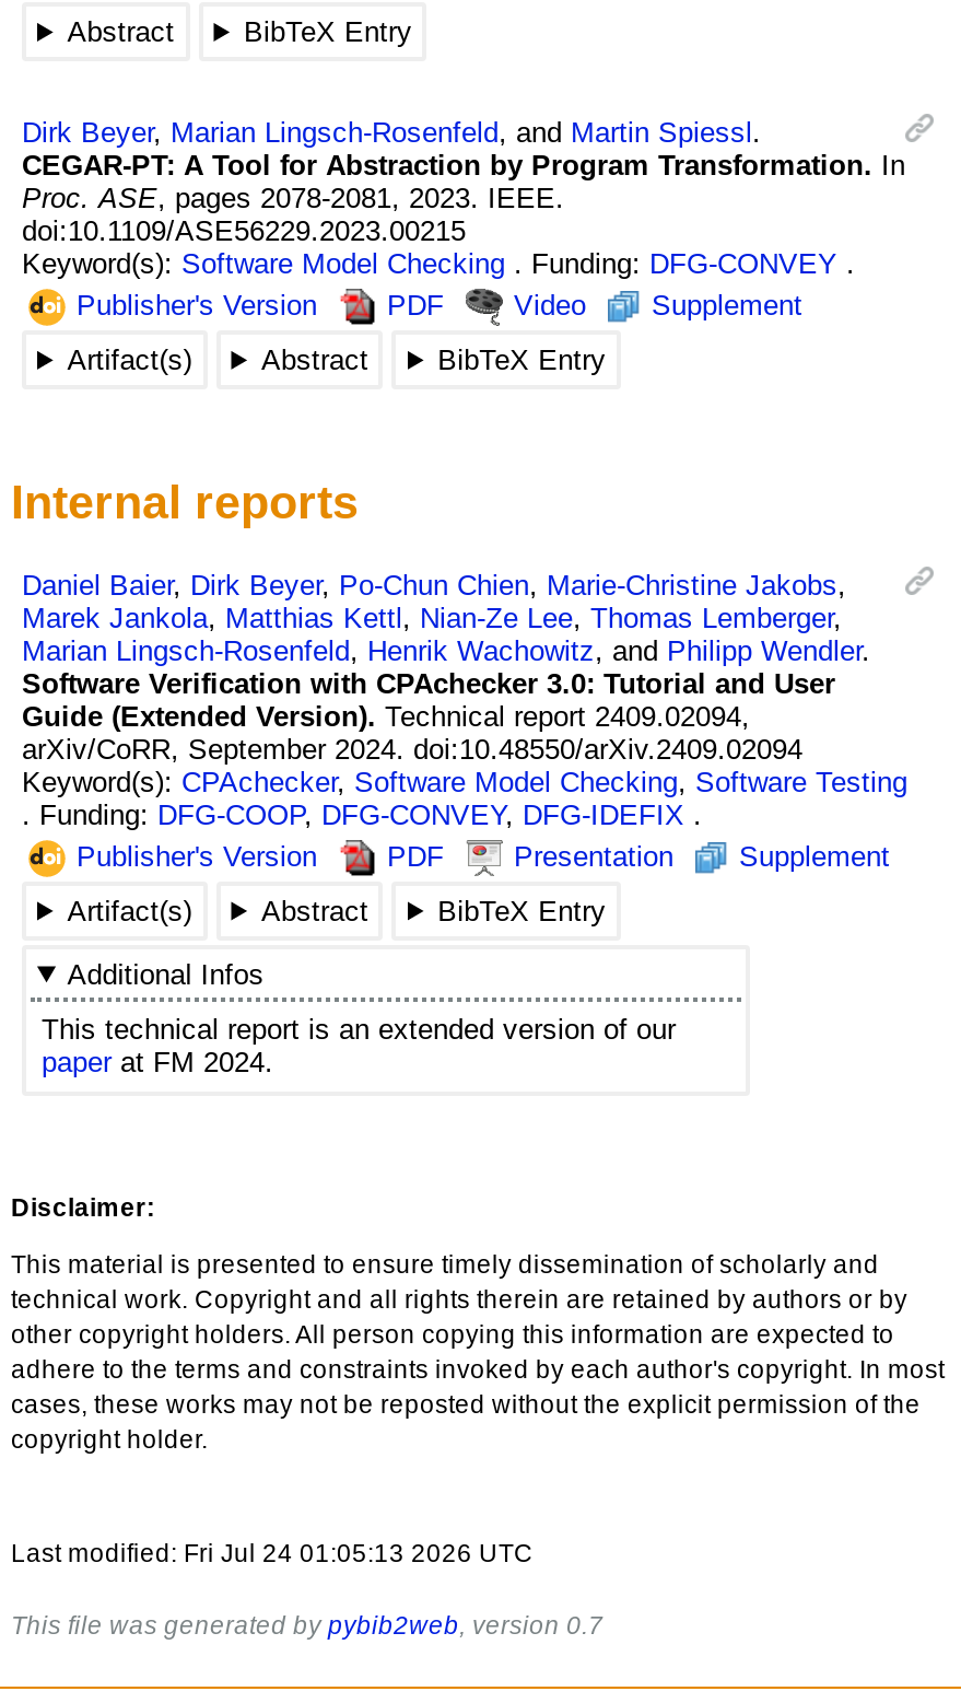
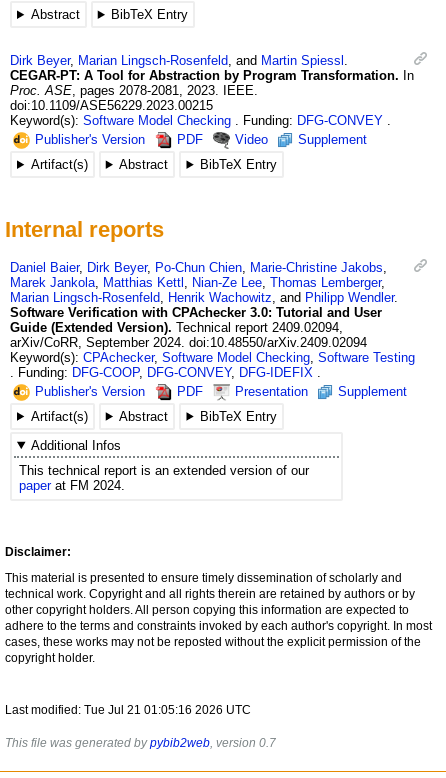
- Last modified: Fri Jul 24 01:05:13 2026 UTC
+ Last modified: Tue Jul 21 01:05:16 2026 UTC
